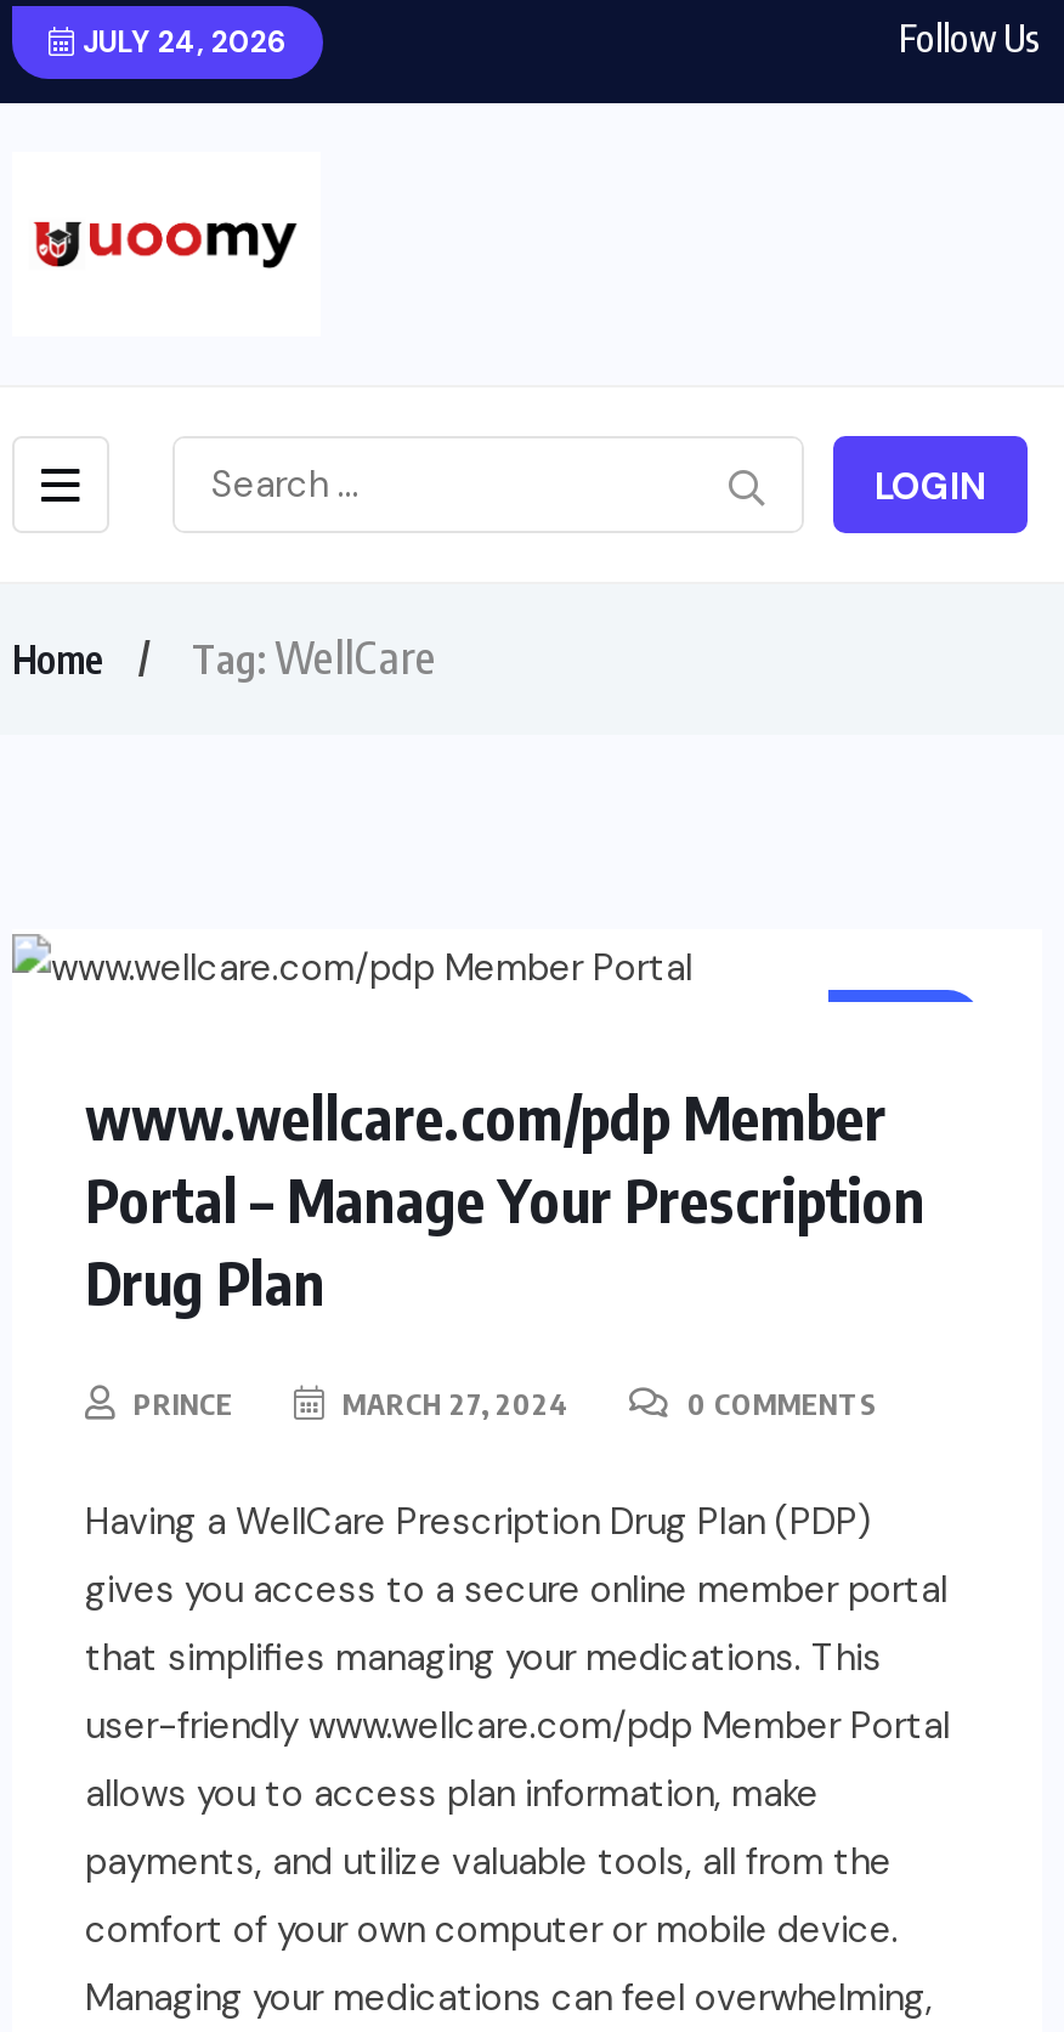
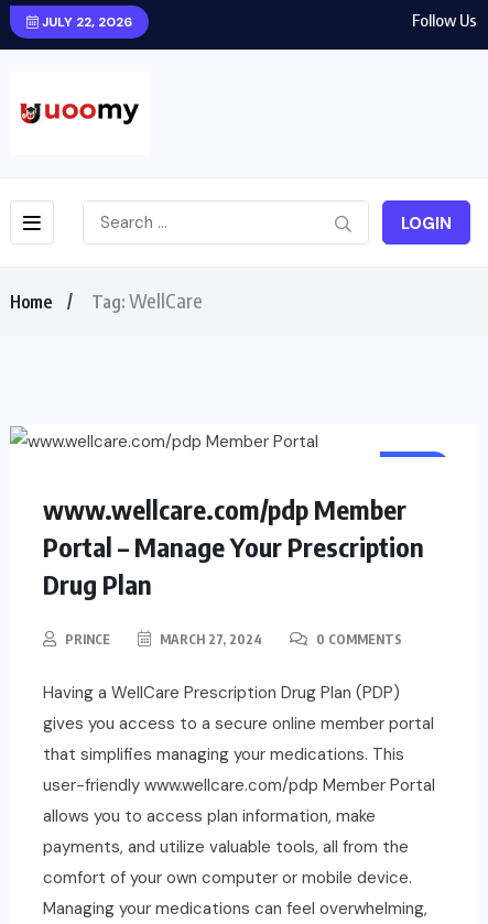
- JULY 24, 2026
+ JULY 22, 2026
